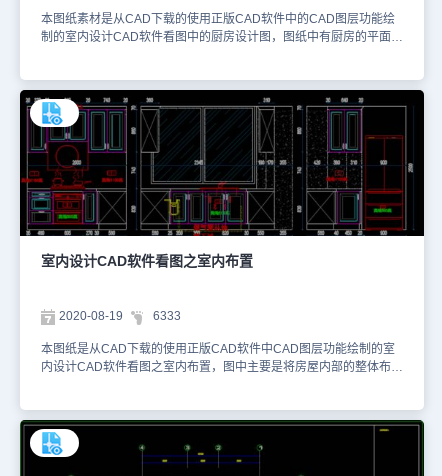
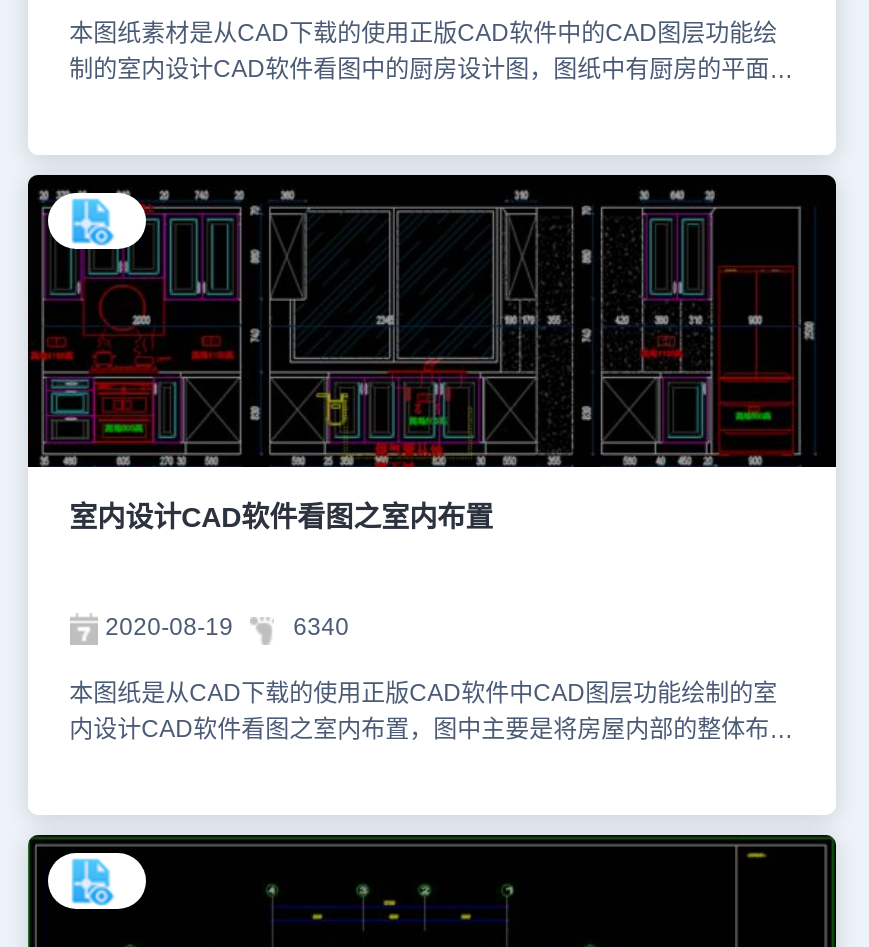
- 6333
+ 6340
